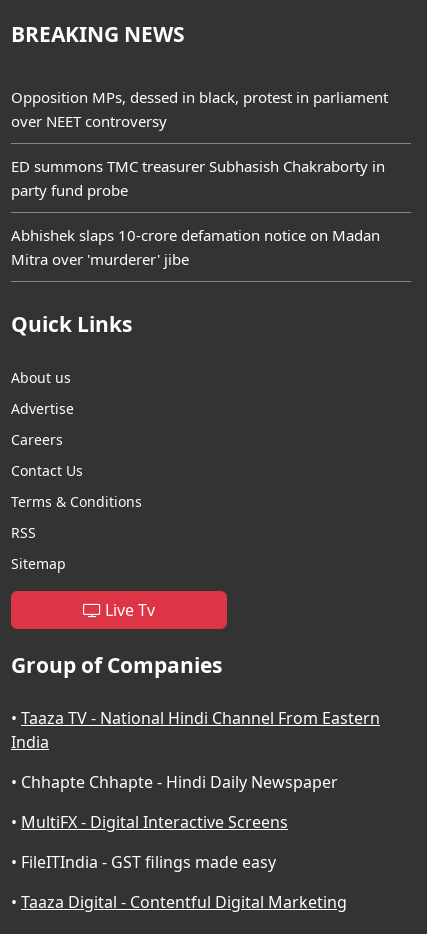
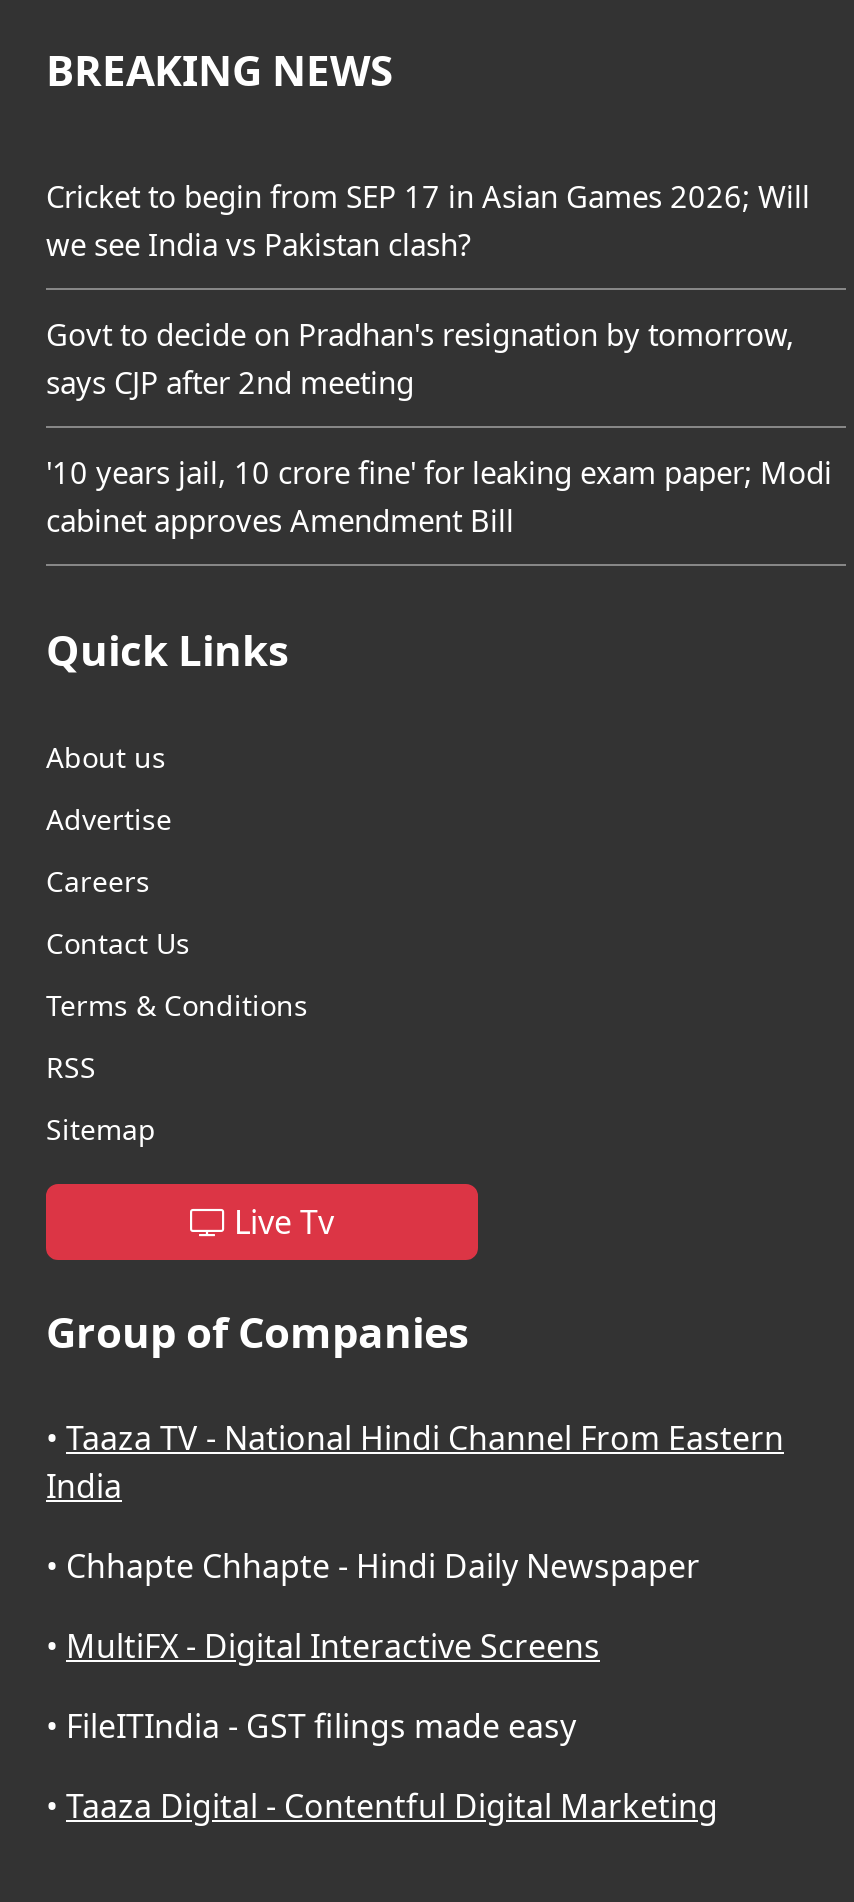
- Opposition MPs, dessed in black, protest in parliament
- over NEET controversy
+ Cricket to begin from SEP 17 in Asian Games 2026; Will
+ we see India vs Pakistan clash?

- ED summons TMC treasurer Subhasish Chakraborty in
- party fund probe
+ Govt to decide on Pradhan's resignation by tomorrow,
+ says CJP after 2nd meeting

- Abhishek slaps 10-crore defamation notice on Madan
- Mitra over 'murderer' jibe
+ '10 years jail, 10 crore fine' for leaking exam paper; Modi
+ cabinet approves Amendment Bill
